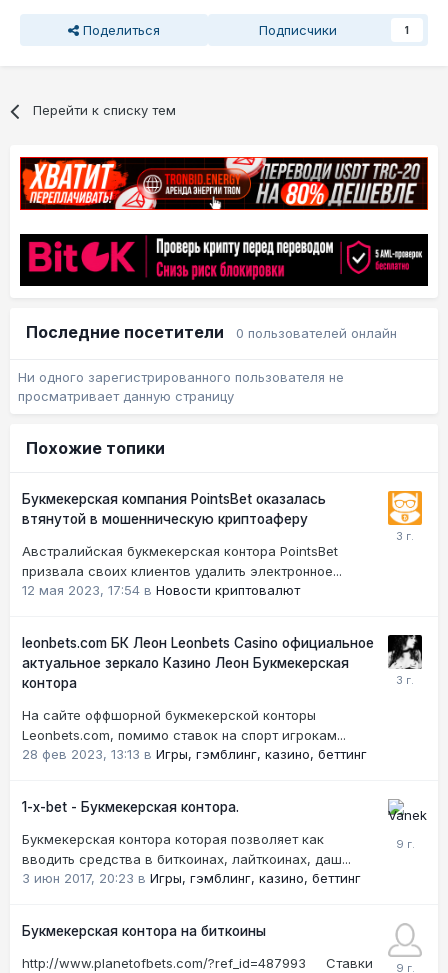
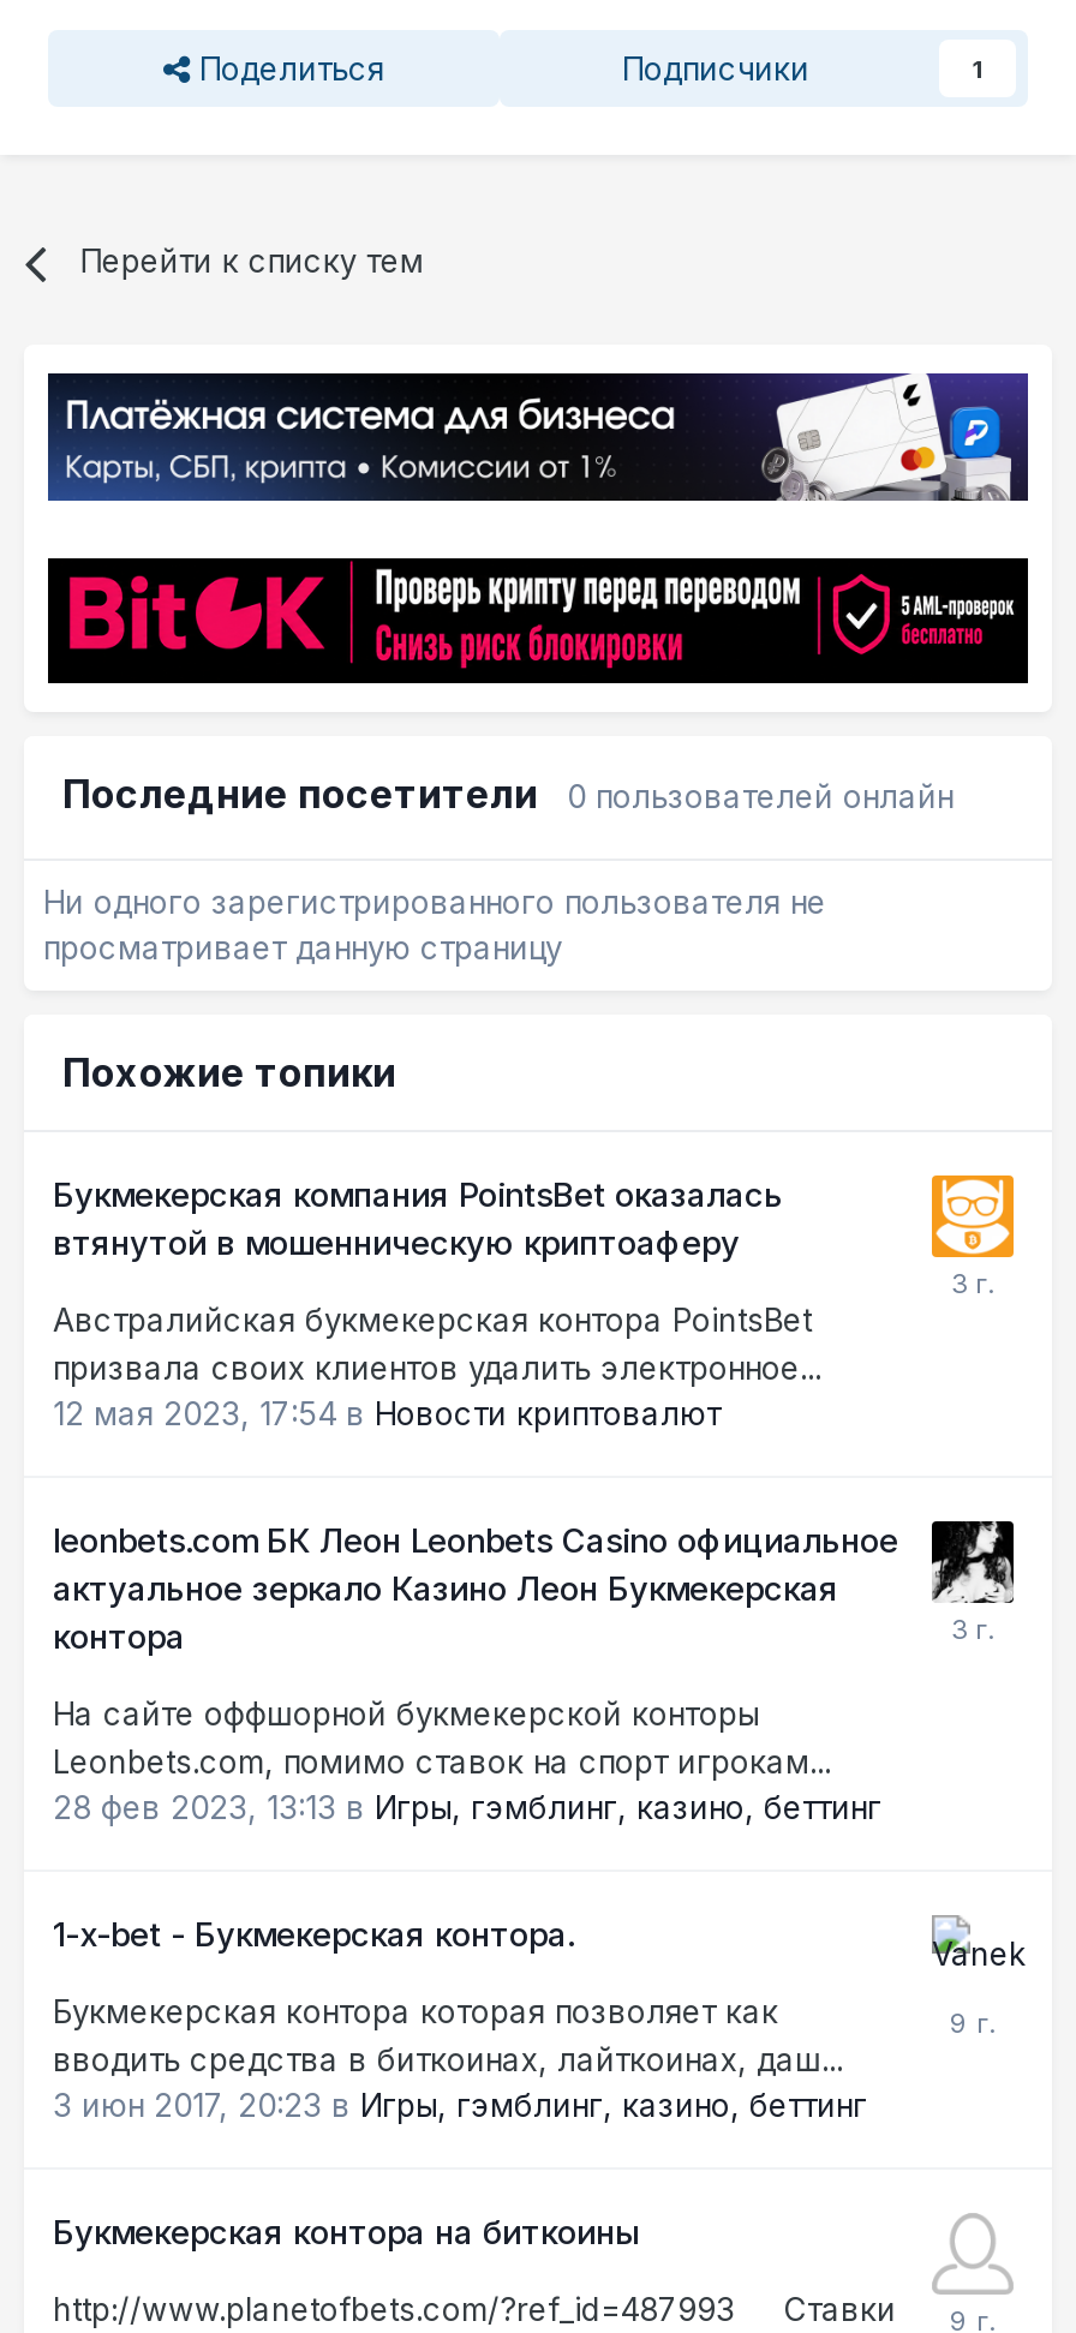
- [image]
+ [image]
